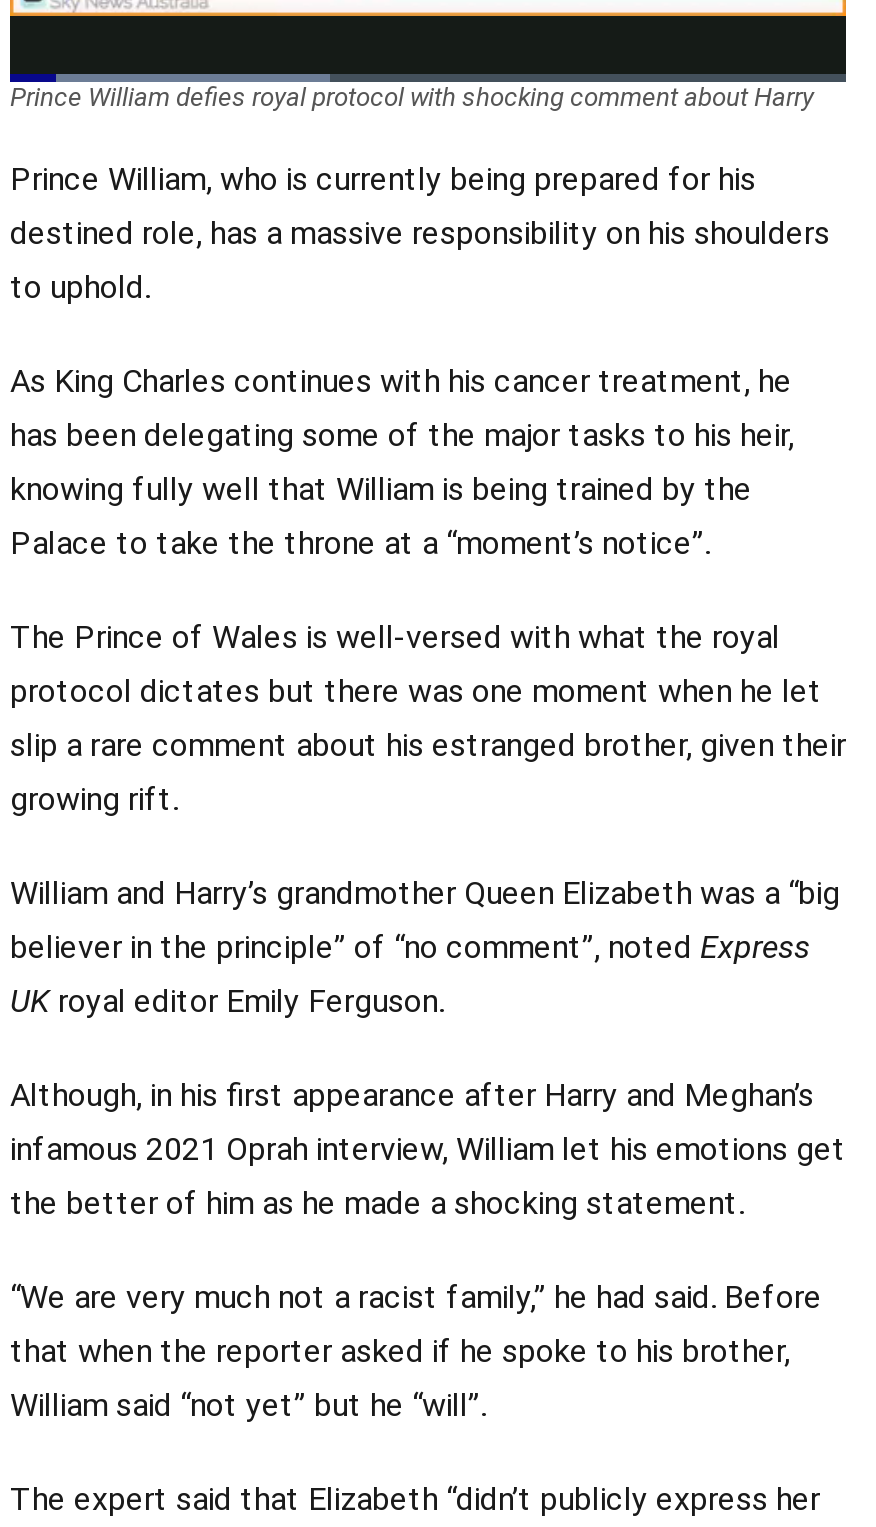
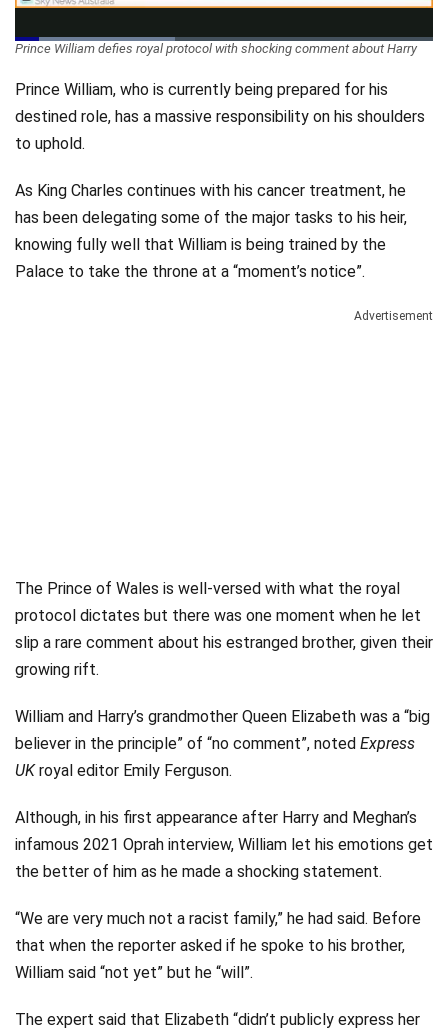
+ Advertisement
